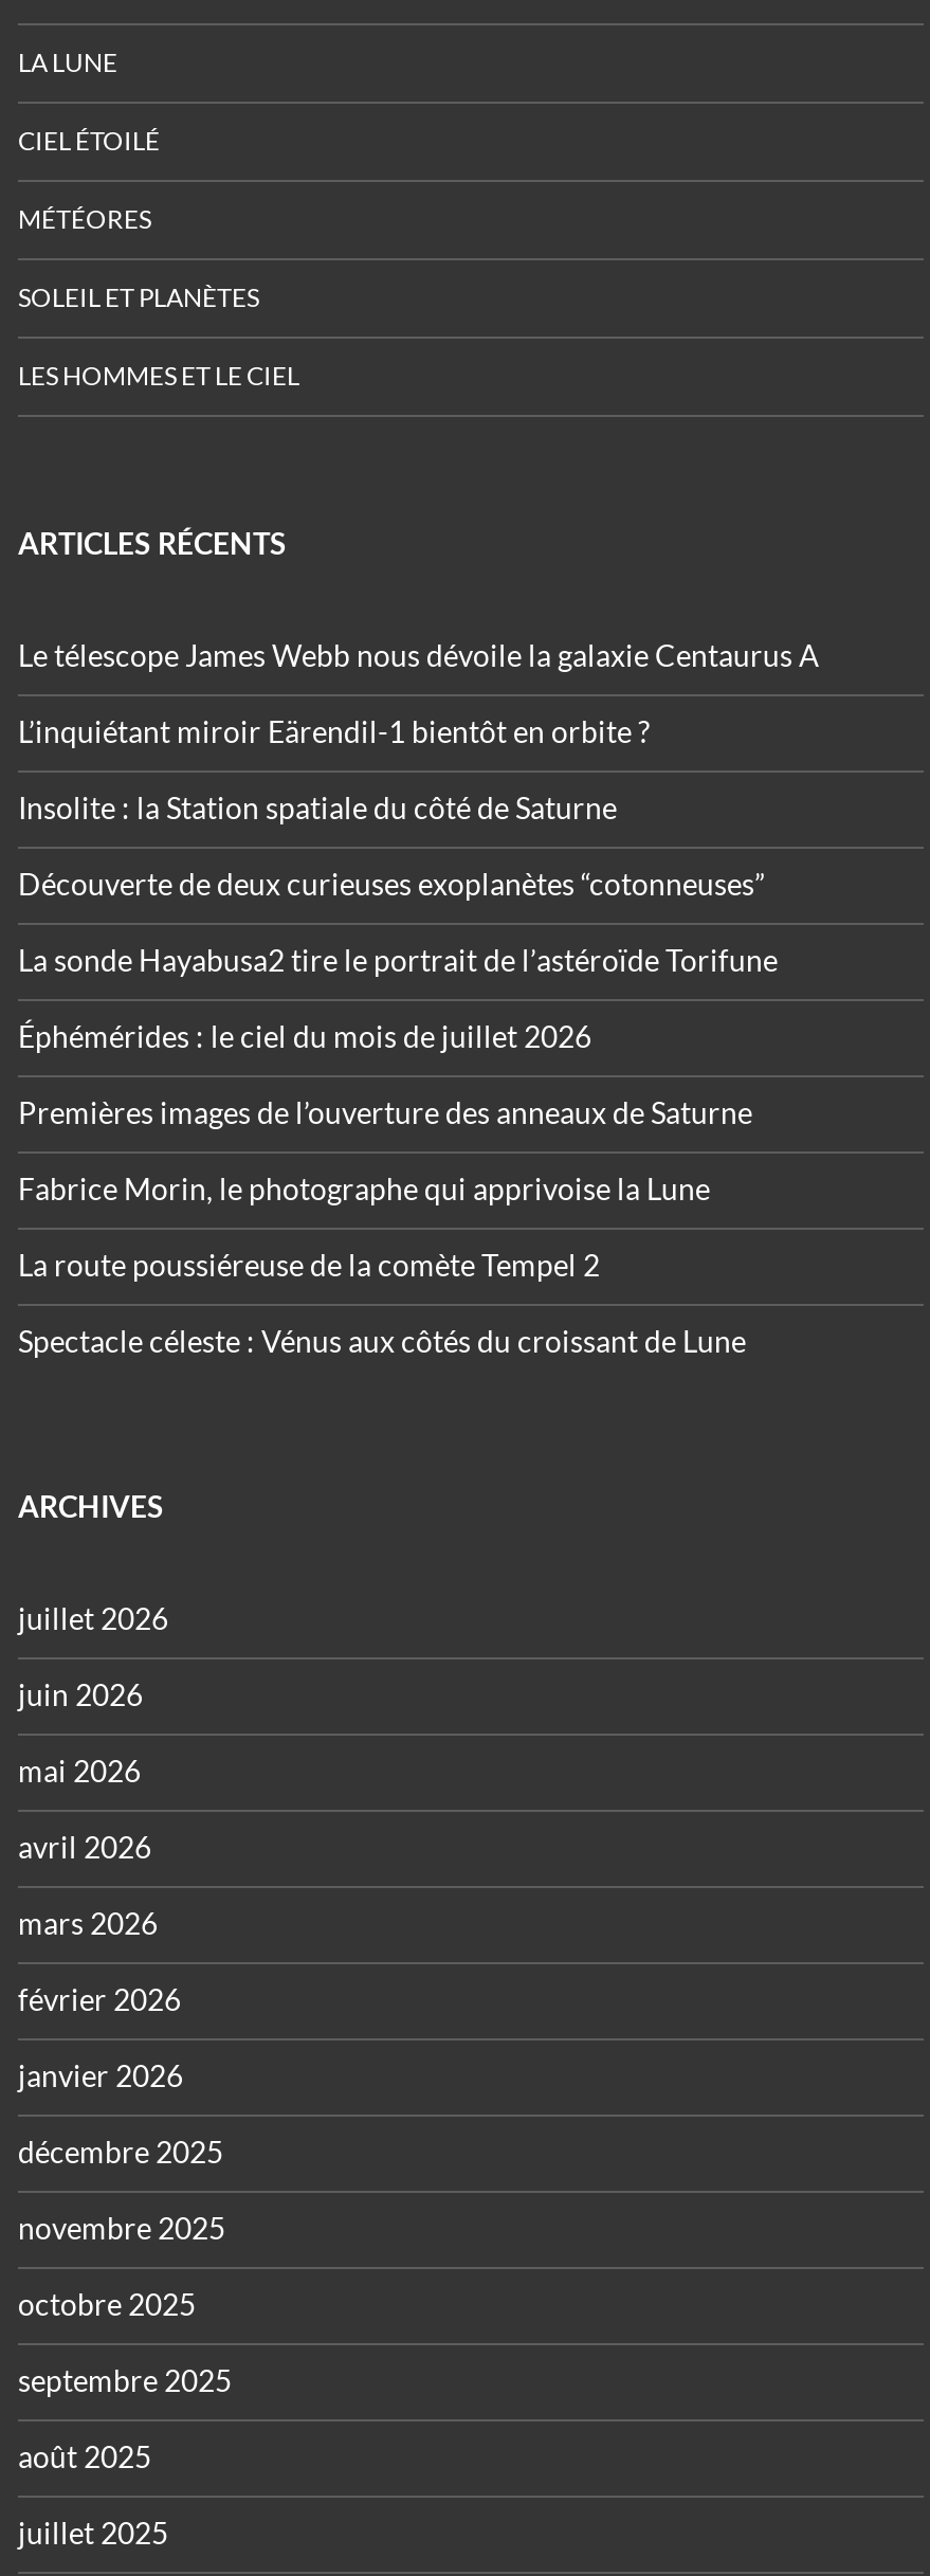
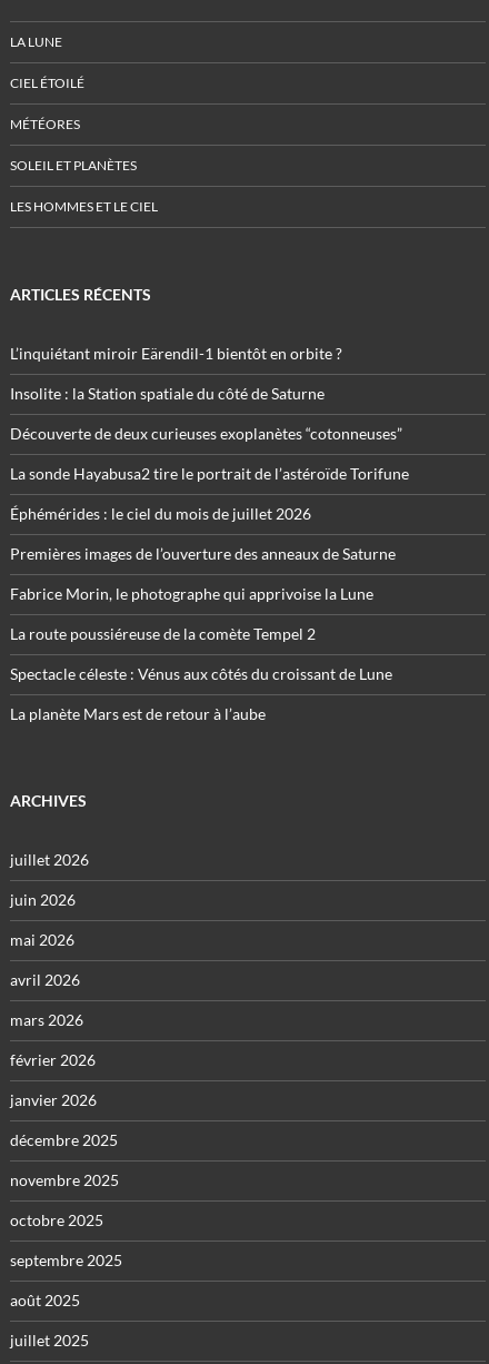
- Le télescope James Webb nous dévoile la galaxie Centaurus A

moved up: L’inquiétant miroir Eärendil-1 bientôt en orbite ? | Insolite : la Station spatiale du côté de Saturne | Découverte de deux curieuses exoplanètes “cotonneuses” | ... | La route poussiéreuse de la comète Tempel 2 | Spectacle céleste : Vénus aux côtés du croissant de Lune

+ La planète Mars est de retour à l’aube
